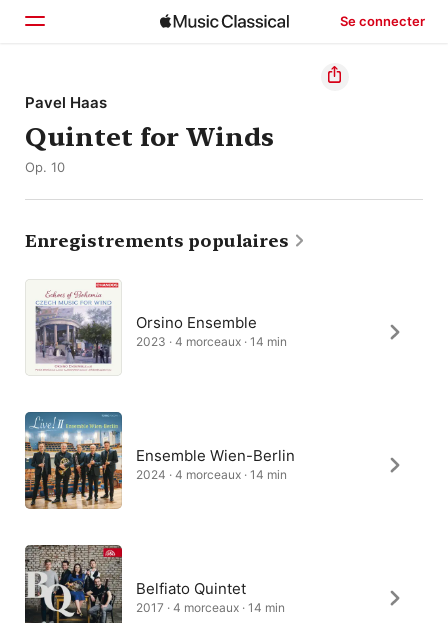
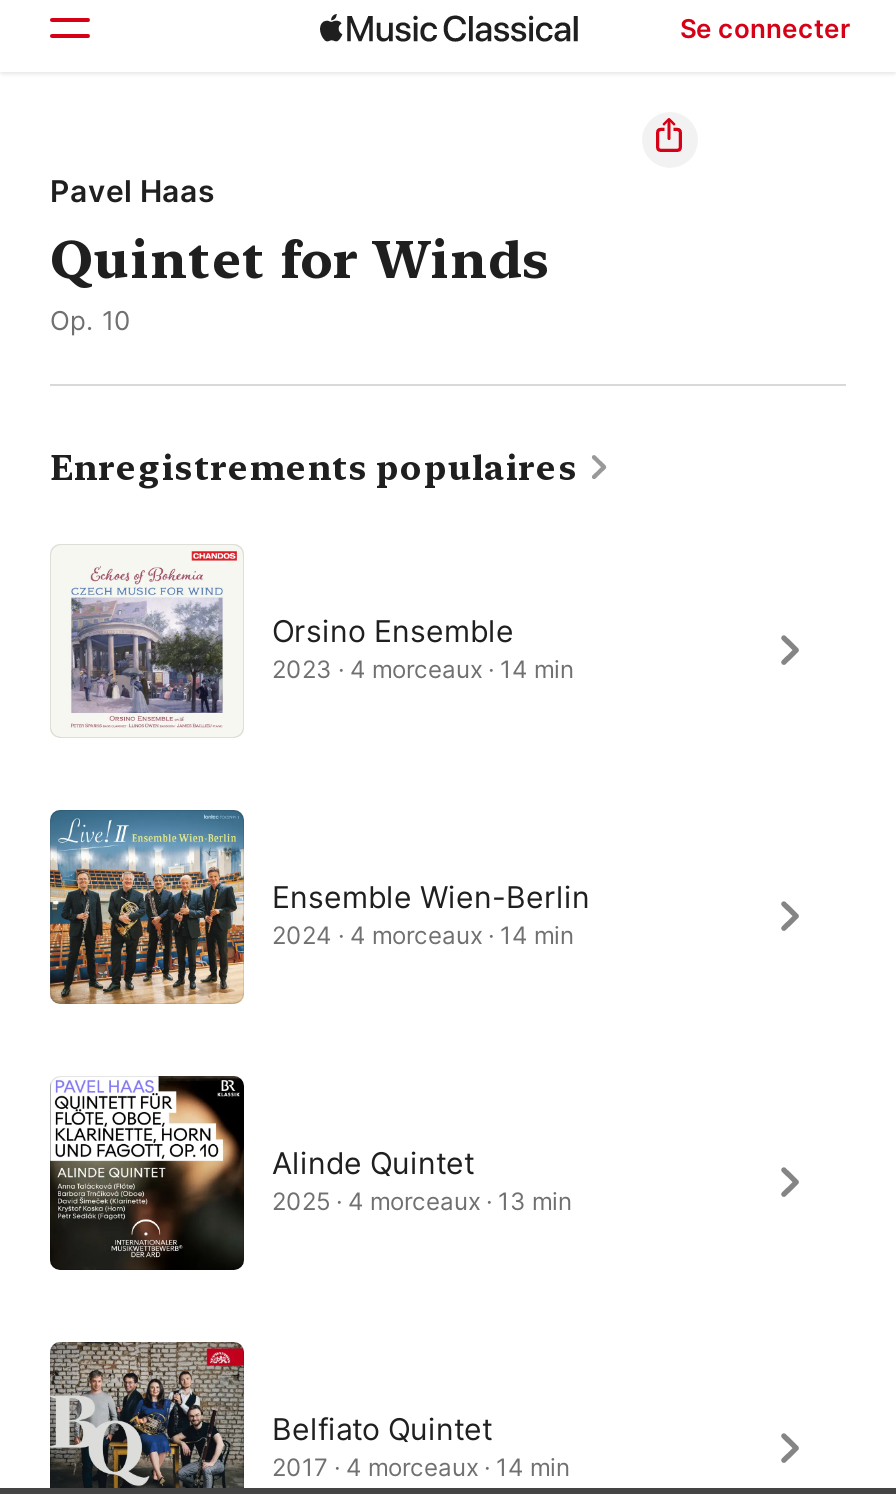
+ [image]
+ Alinde Quintet
+ 2025 · 4 morceaux · 13 min
